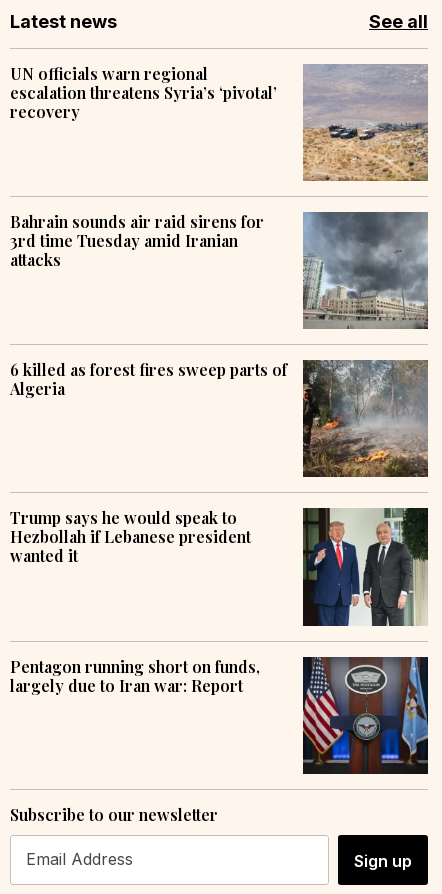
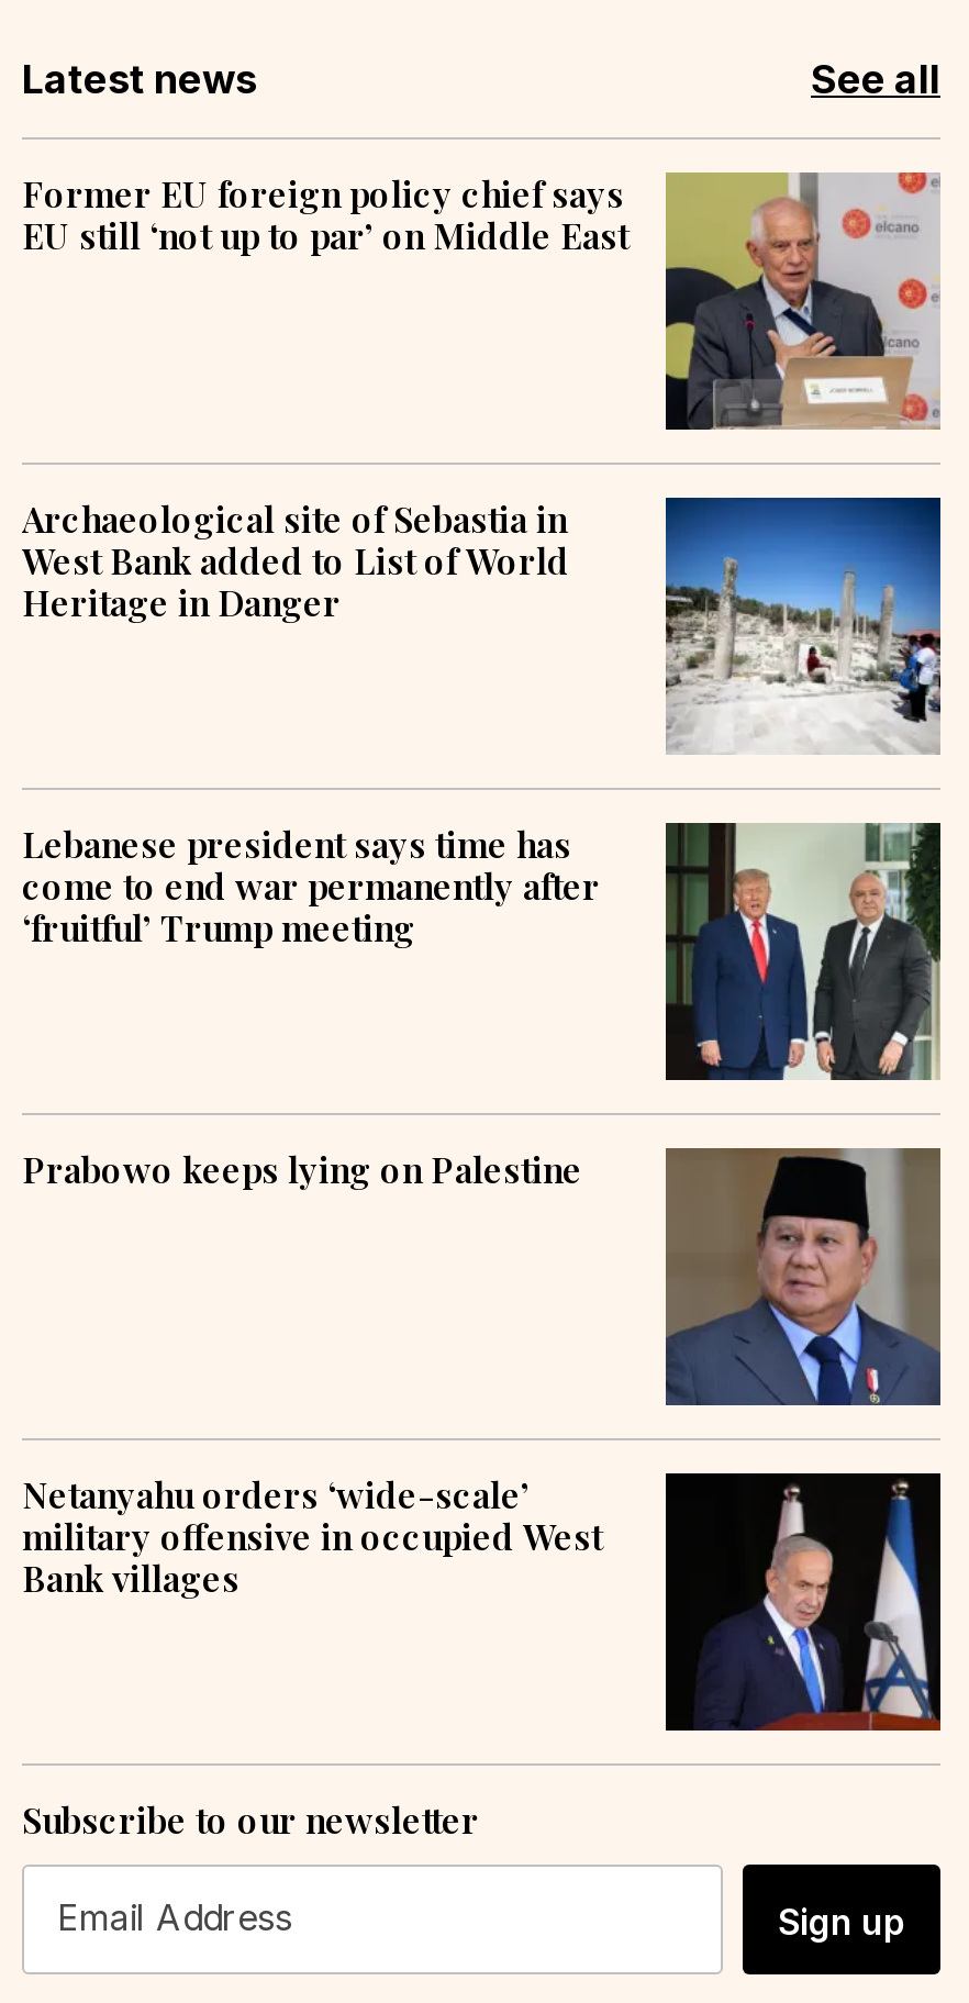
- [image]
- UN officials warn regional
- escalation threatens Syria’s ‘pivotal’
- recovery
+ [image]
+ Former EU foreign policy chief says
+ EU still ‘not up to par’ on Middle East

- Bahrain sounds air raid sirens for
- 3rd time Tuesday amid Iranian
- attacks
+ Archaeological site of Sebastia in
+ West Bank added to List of World
+ Heritage in Danger

- [image]
+ [image]

- [image]
- 6 killed as forest fires sweep parts of
- Algeria
+ [image]
+ Lebanese president says time has
+ come to end war permanently after
+ ‘fruitful’ Trump meeting

- Trump says he would speak to
- Hezbollah if Lebanese president
- wanted it
+ Prabowo keeps lying on Palestine

- [image]
+ [image]

- Pentagon running short on funds,
- largely due to Iran war: Report
+ Netanyahu orders ‘wide-scale’
+ military offensive in occupied West
+ Bank villages

- [image]
+ [image]
